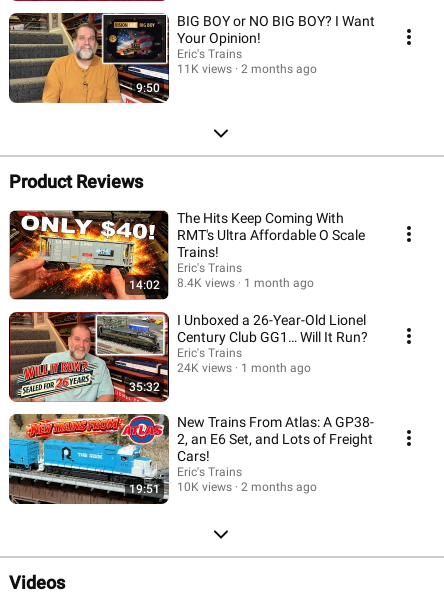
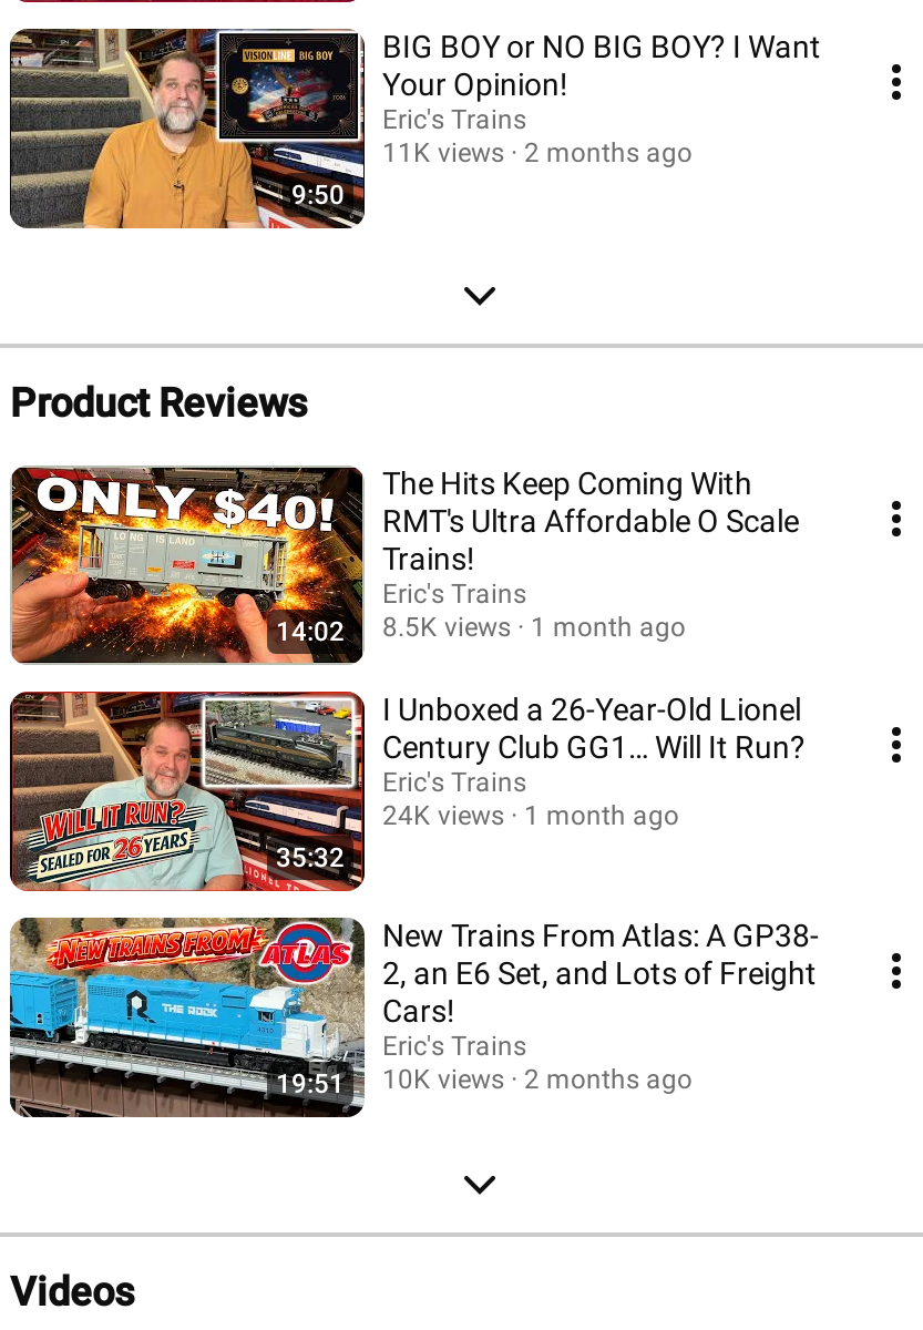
- 14:02 8.4K views 1 month ago
+ 14:02 8.5K views 1 month ago
